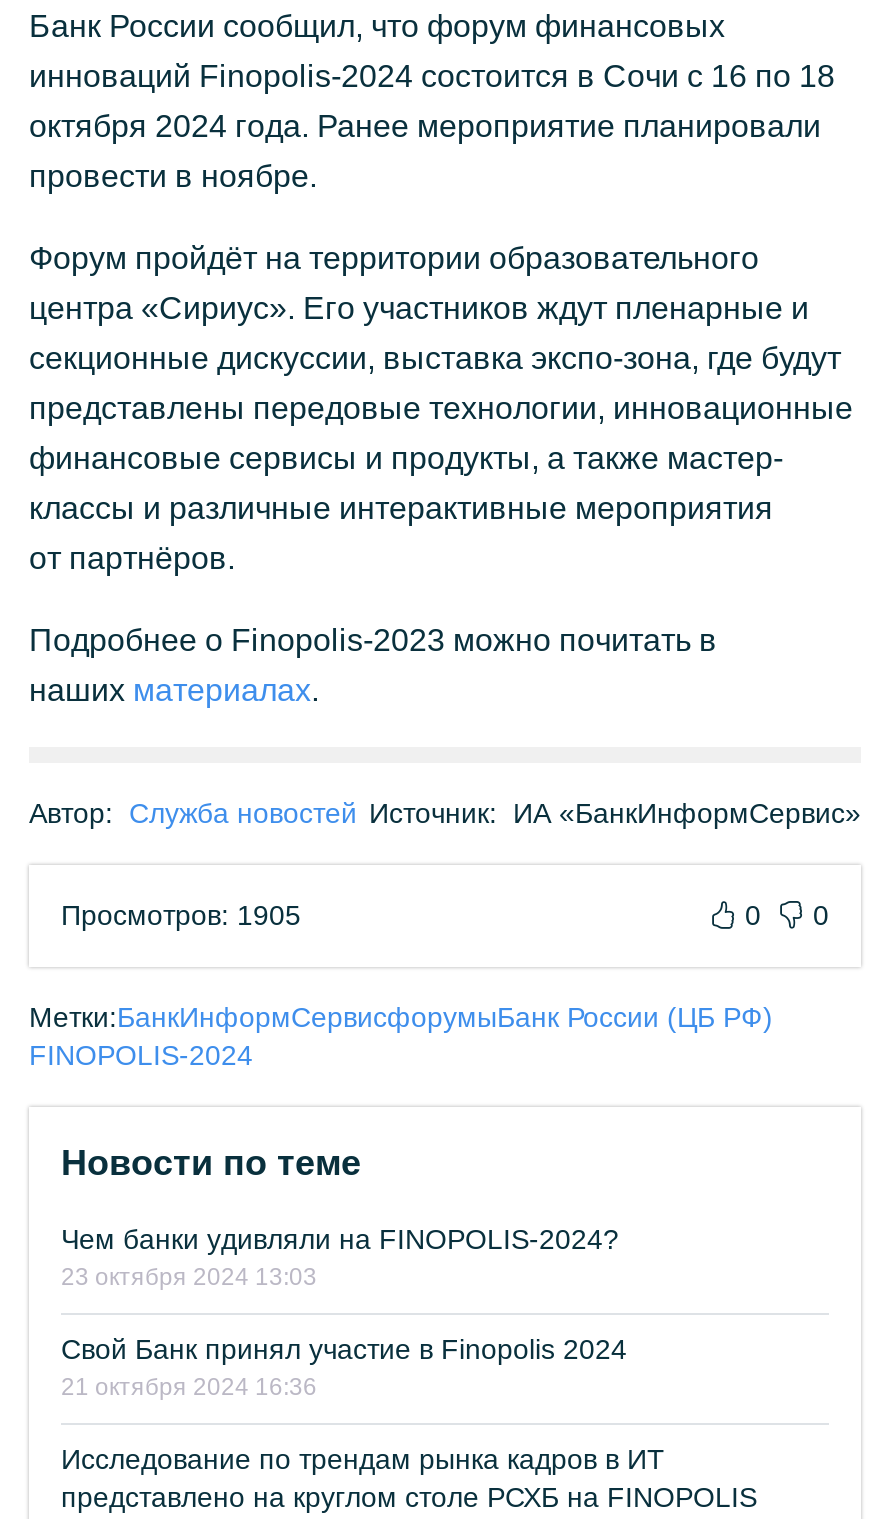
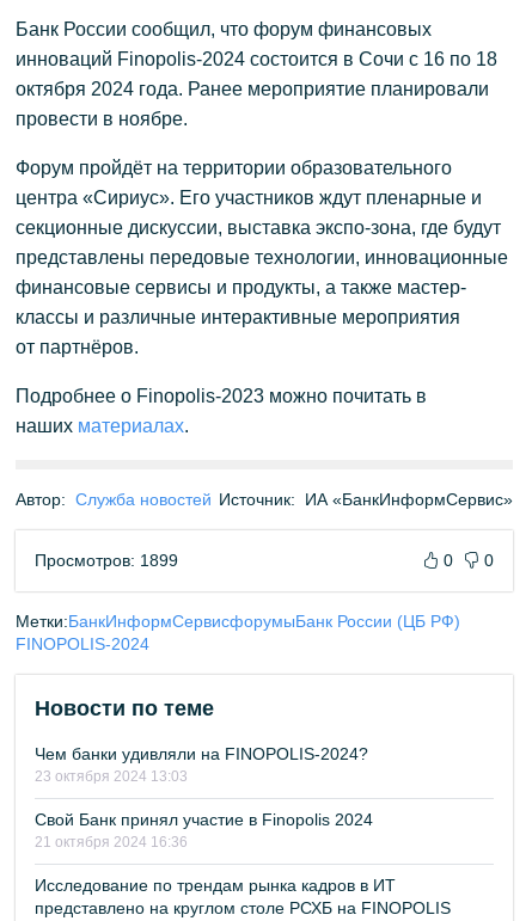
- Просмотров: 1905
+ Просмотров: 1899
